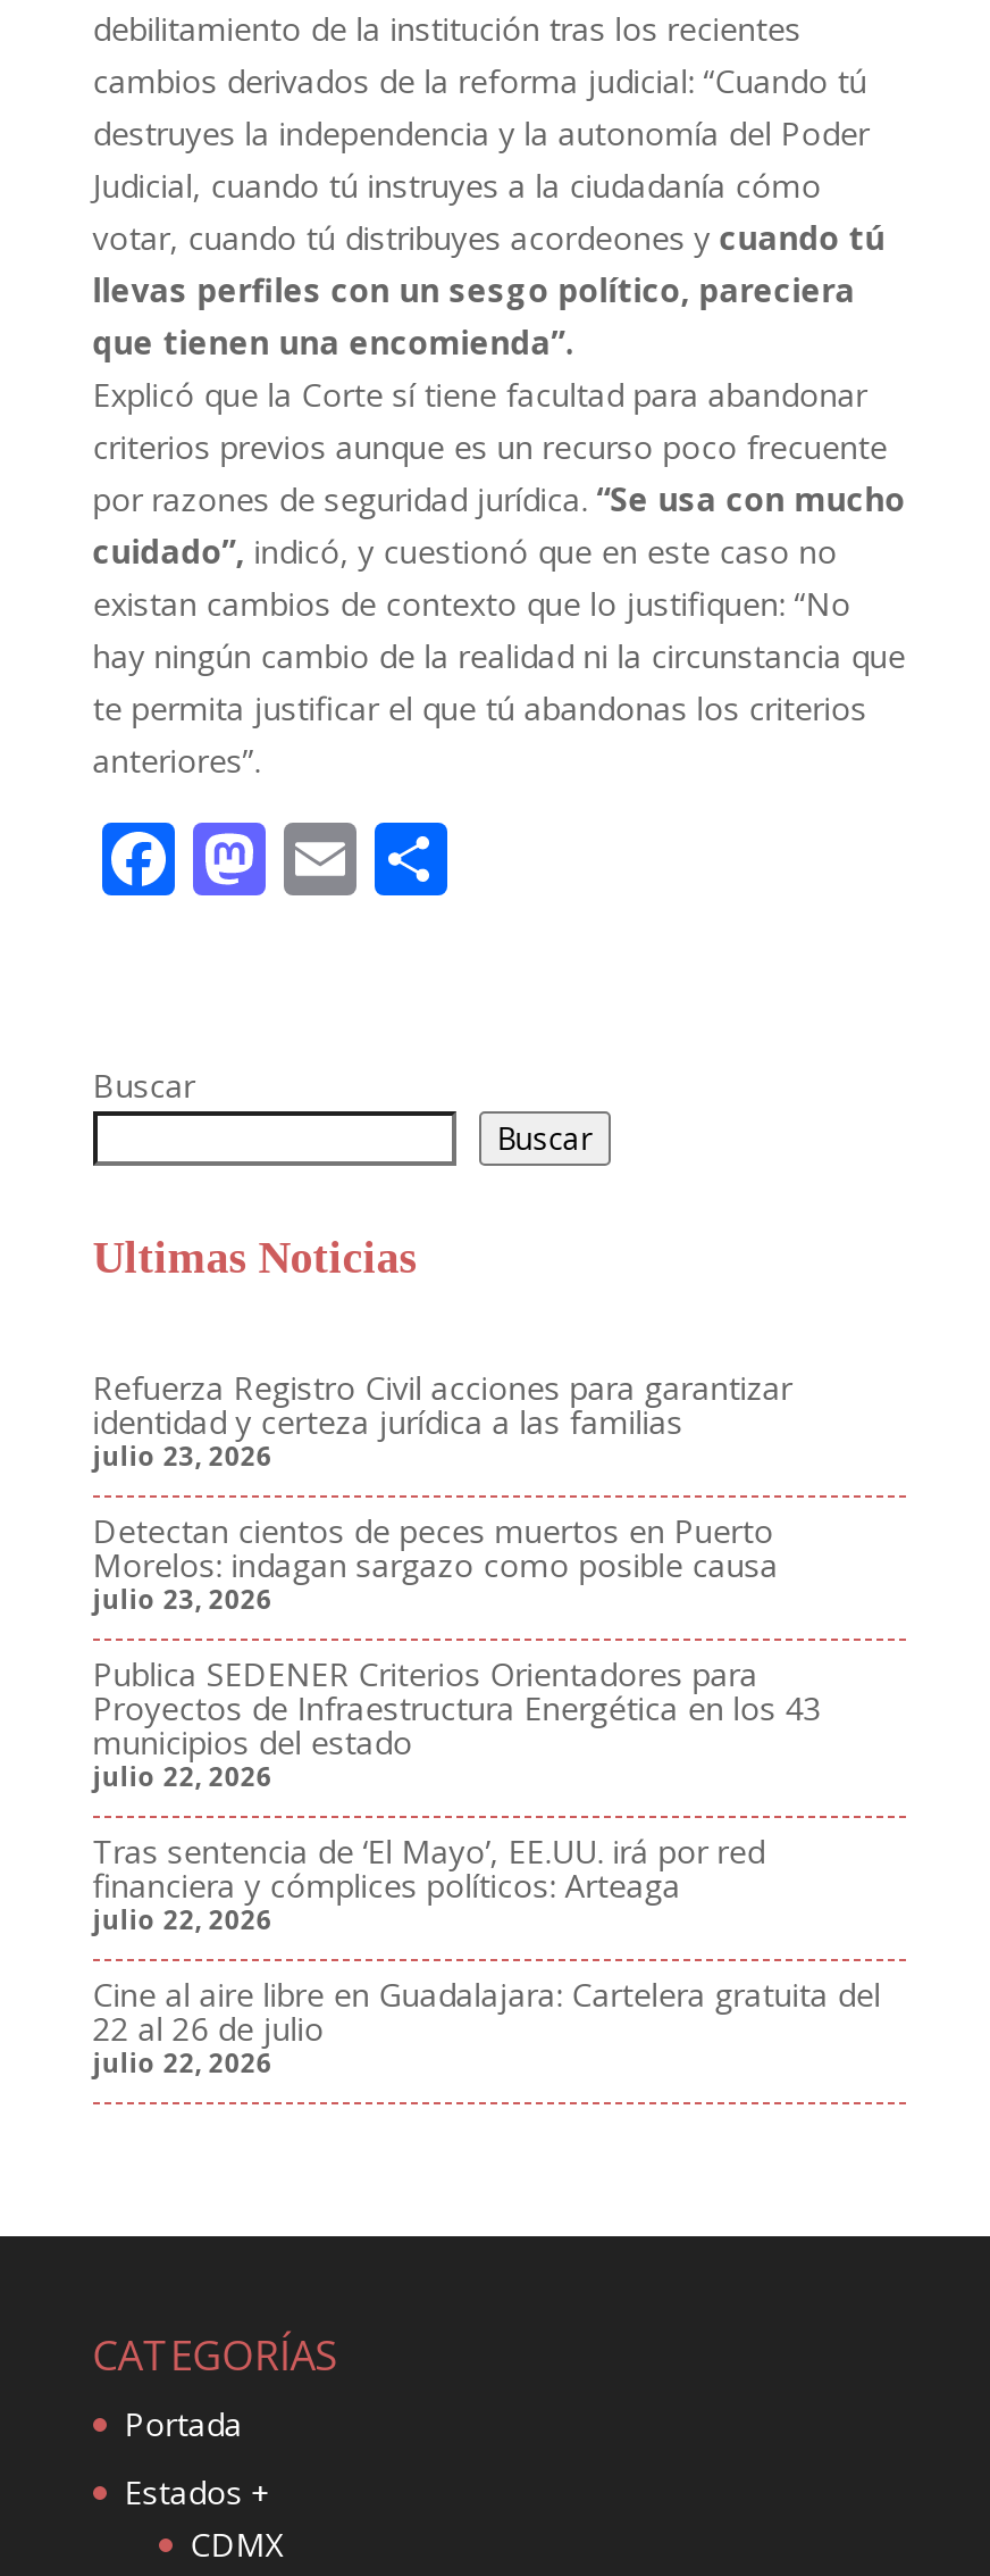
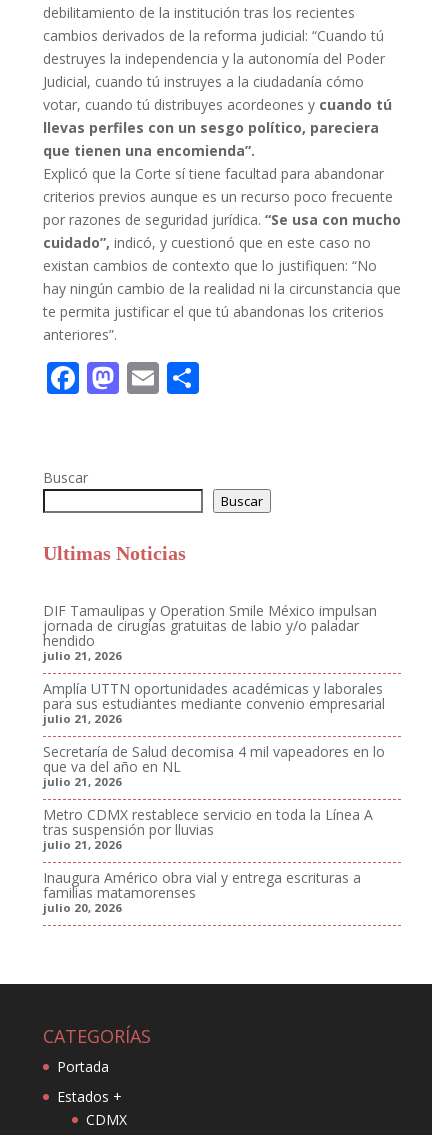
- Refuerza Registro Civil acciones para garantizar
- identidad y certeza jurídica a las familias
- julio 23, 2026
+ DIF Tamaulipas y Operation Smile México impulsan
+ jornada de cirugías gratuitas de labio y/o paladar
+ hendido
+ julio 21, 2026

- Detectan cientos de peces muertos en Puerto
- Morelos: indagan sargazo como posible causa
- julio 23, 2026
+ Amplía UTTN oportunidades académicas y laborales
+ para sus estudiantes mediante convenio empresarial
+ julio 21, 2026

- Publica SEDENER Criterios Orientadores para
- Proyectos de Infraestructura Energética en los 43
- municipios del estado
- julio 22, 2026
+ Secretaría de Salud decomisa 4 mil vapeadores en lo
+ que va del año en NL
+ julio 21, 2026

- Tras sentencia de ‘El Mayo’, EE.UU. irá por red
- financiera y cómplices políticos: Arteaga
- julio 22, 2026
+ Metro CDMX restablece servicio en toda la Línea A
+ tras suspensión por lluvias
+ julio 21, 2026

- Cine al aire libre en Guadalajara: Cartelera gratuita del
- 22 al 26 de julio
- julio 22, 2026
+ Inaugura Américo obra vial y entrega escrituras a
+ familias matamorenses
+ julio 20, 2026
